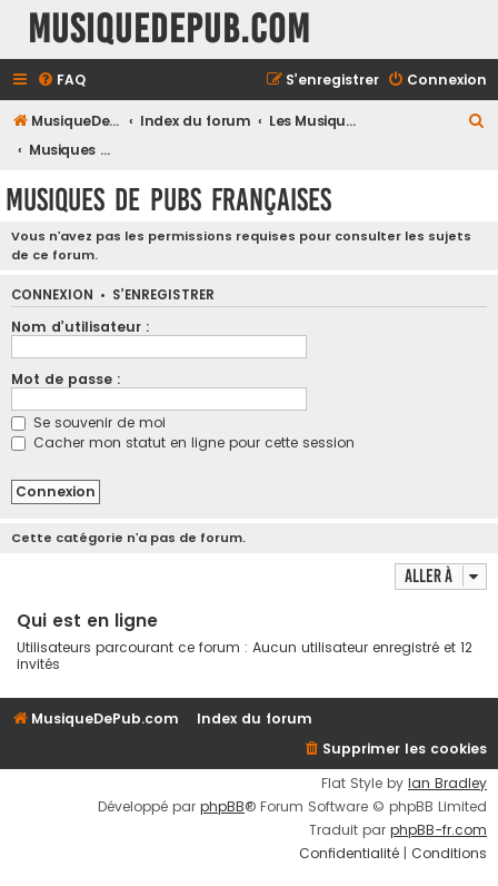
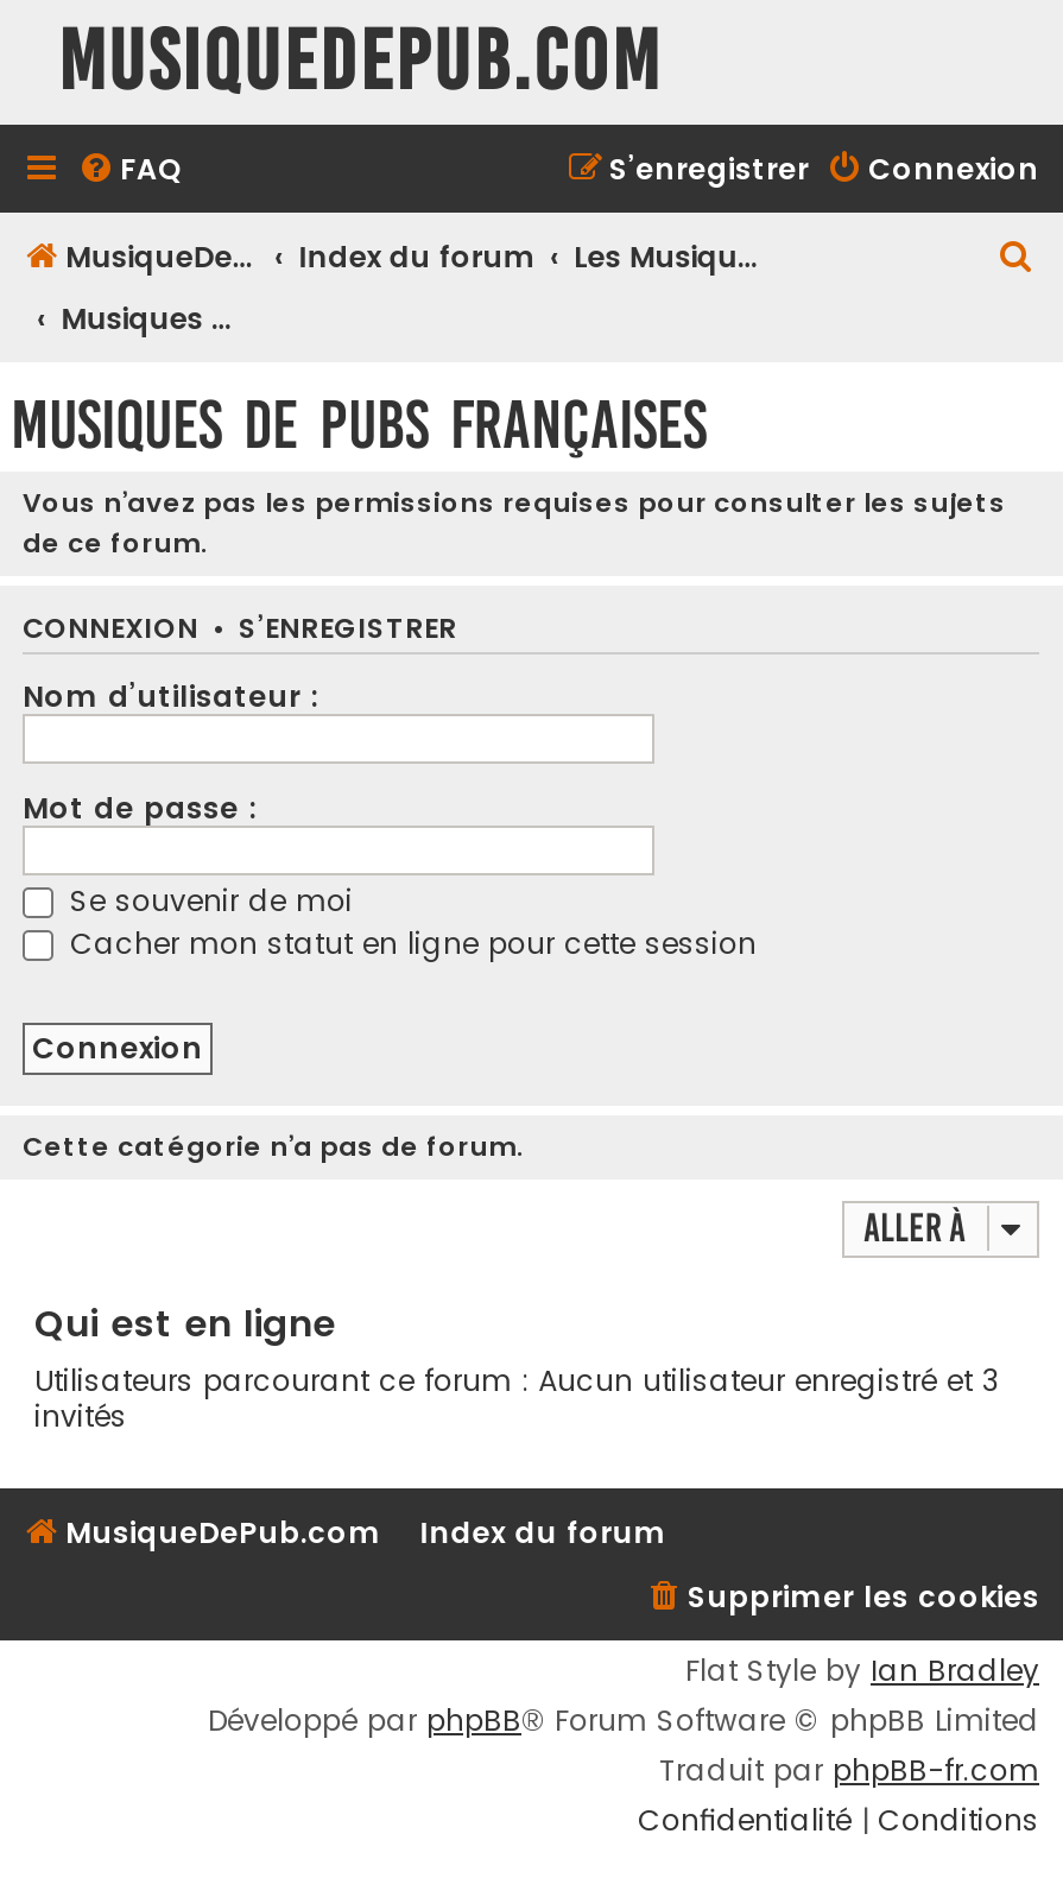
- Utilisateurs parcourant ce forum : Aucun utilisateur enregistré et 12
+ Utilisateurs parcourant ce forum : Aucun utilisateur enregistré et 3
